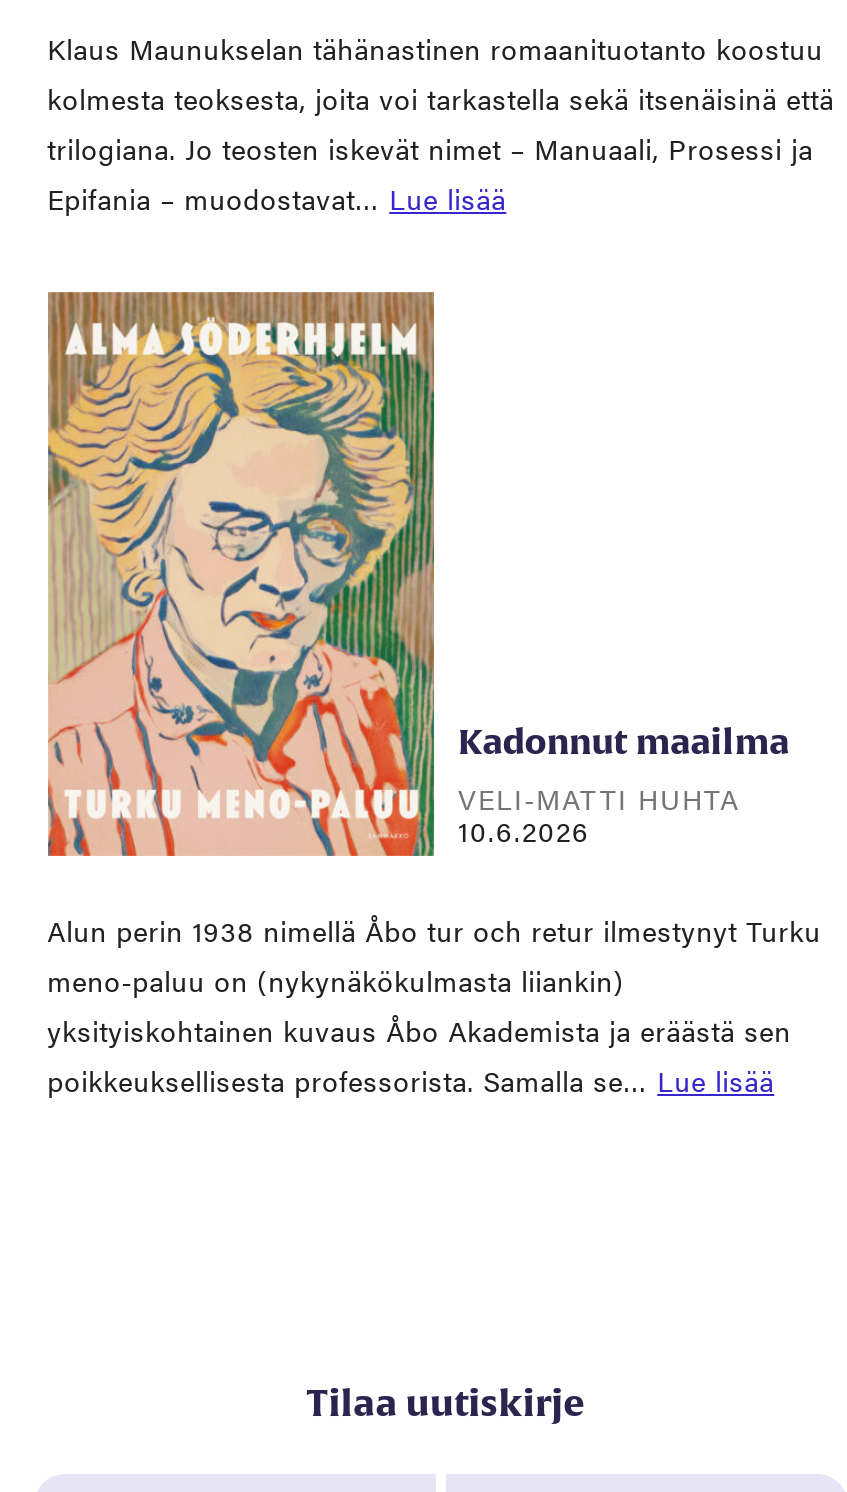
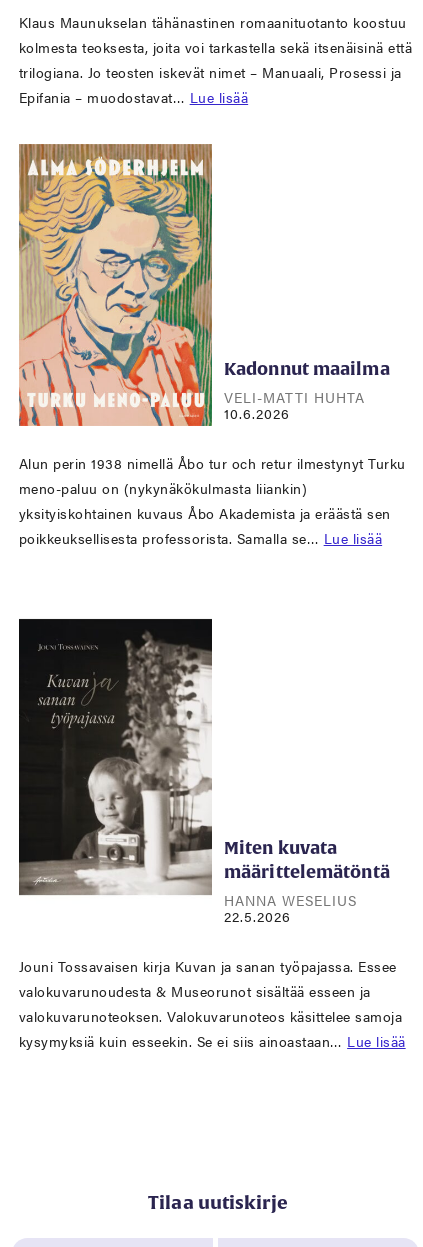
+ [image]
+ Miten kuvata
+ määrittelemätöntä
+ HANNA WESELIUS
+ 22.5.2026
+ Jouni Tossavaisen kirja Kuvan ja sanan työpajassa. Essee
+ valokuvarunoudesta & Museorunot sisältää esseen ja
+ valokuvarunoteoksen. Valokuvarunoteos käsittelee samoja
+ kysymyksiä kuin esseekin. Se ei siis ainoastaan… Lue lisää
